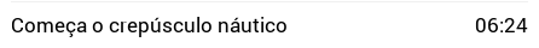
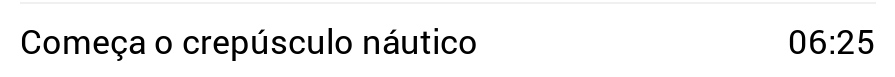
- 06:24
+ 06:25
